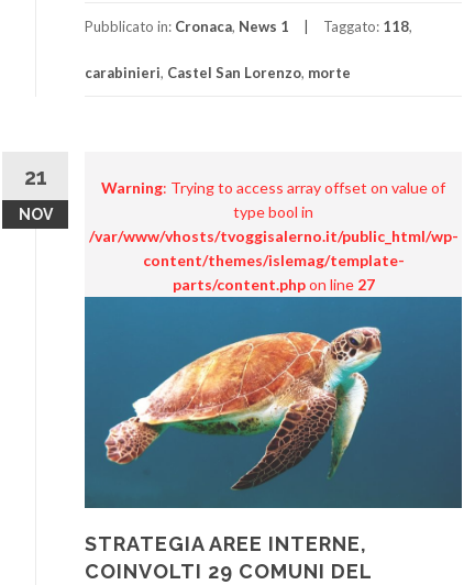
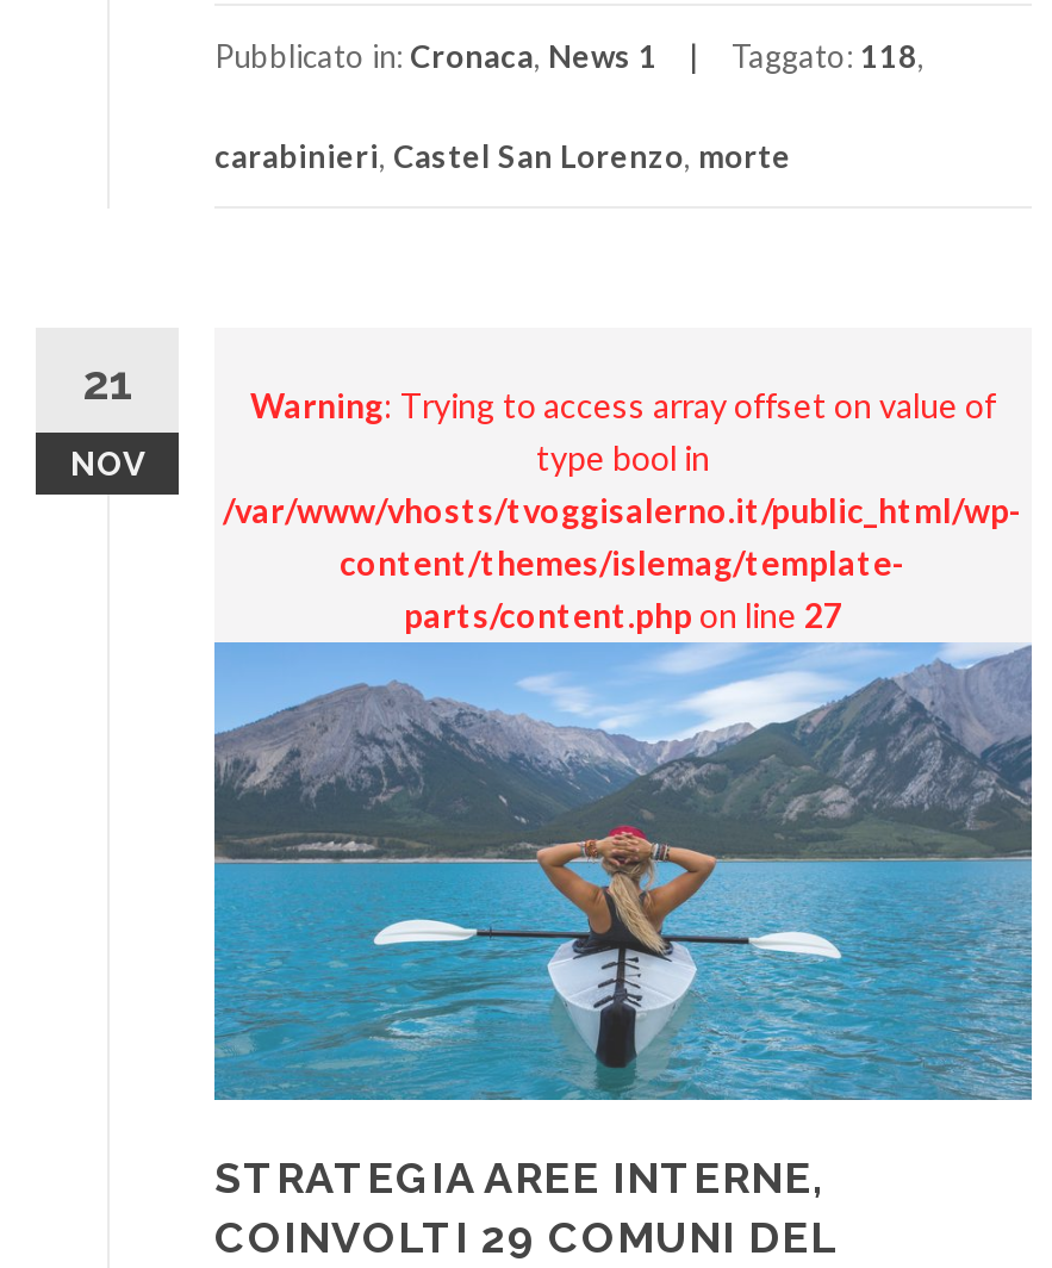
- [image]
+ [image]
